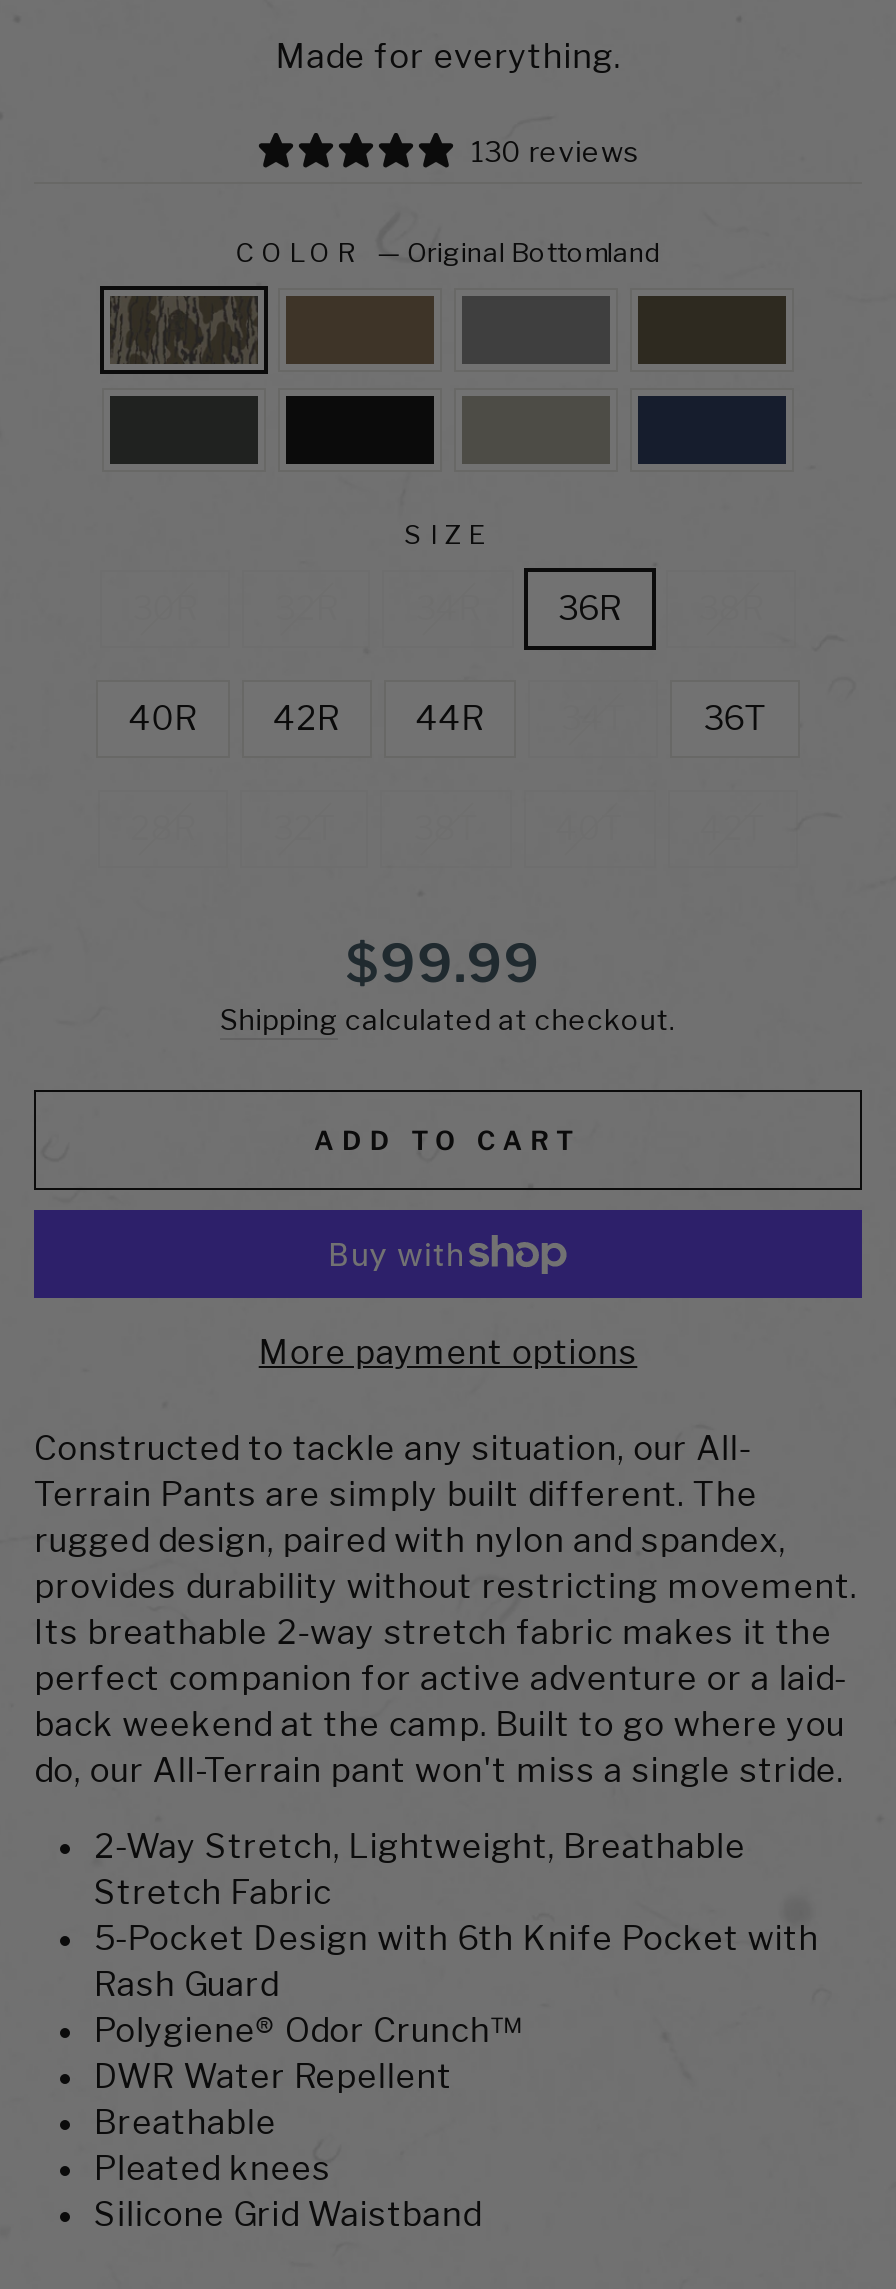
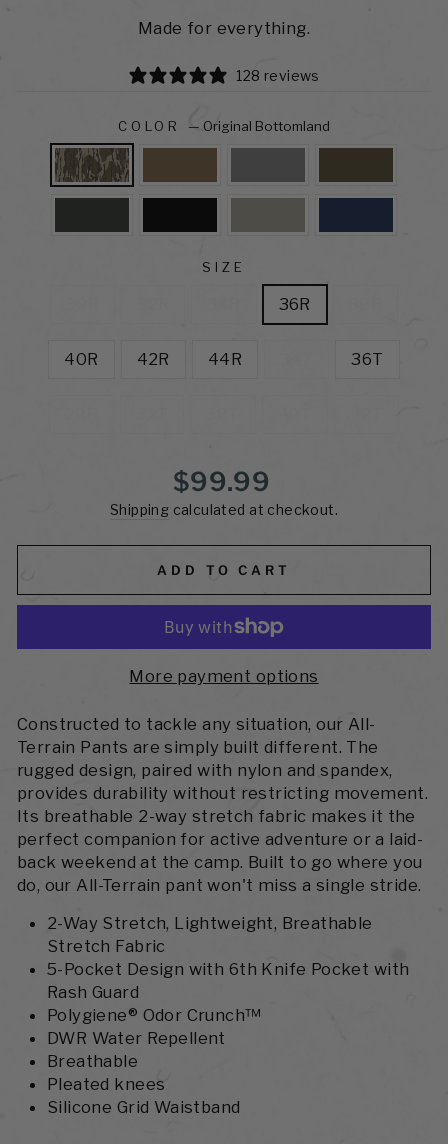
- 130 reviews
+ 128 reviews
